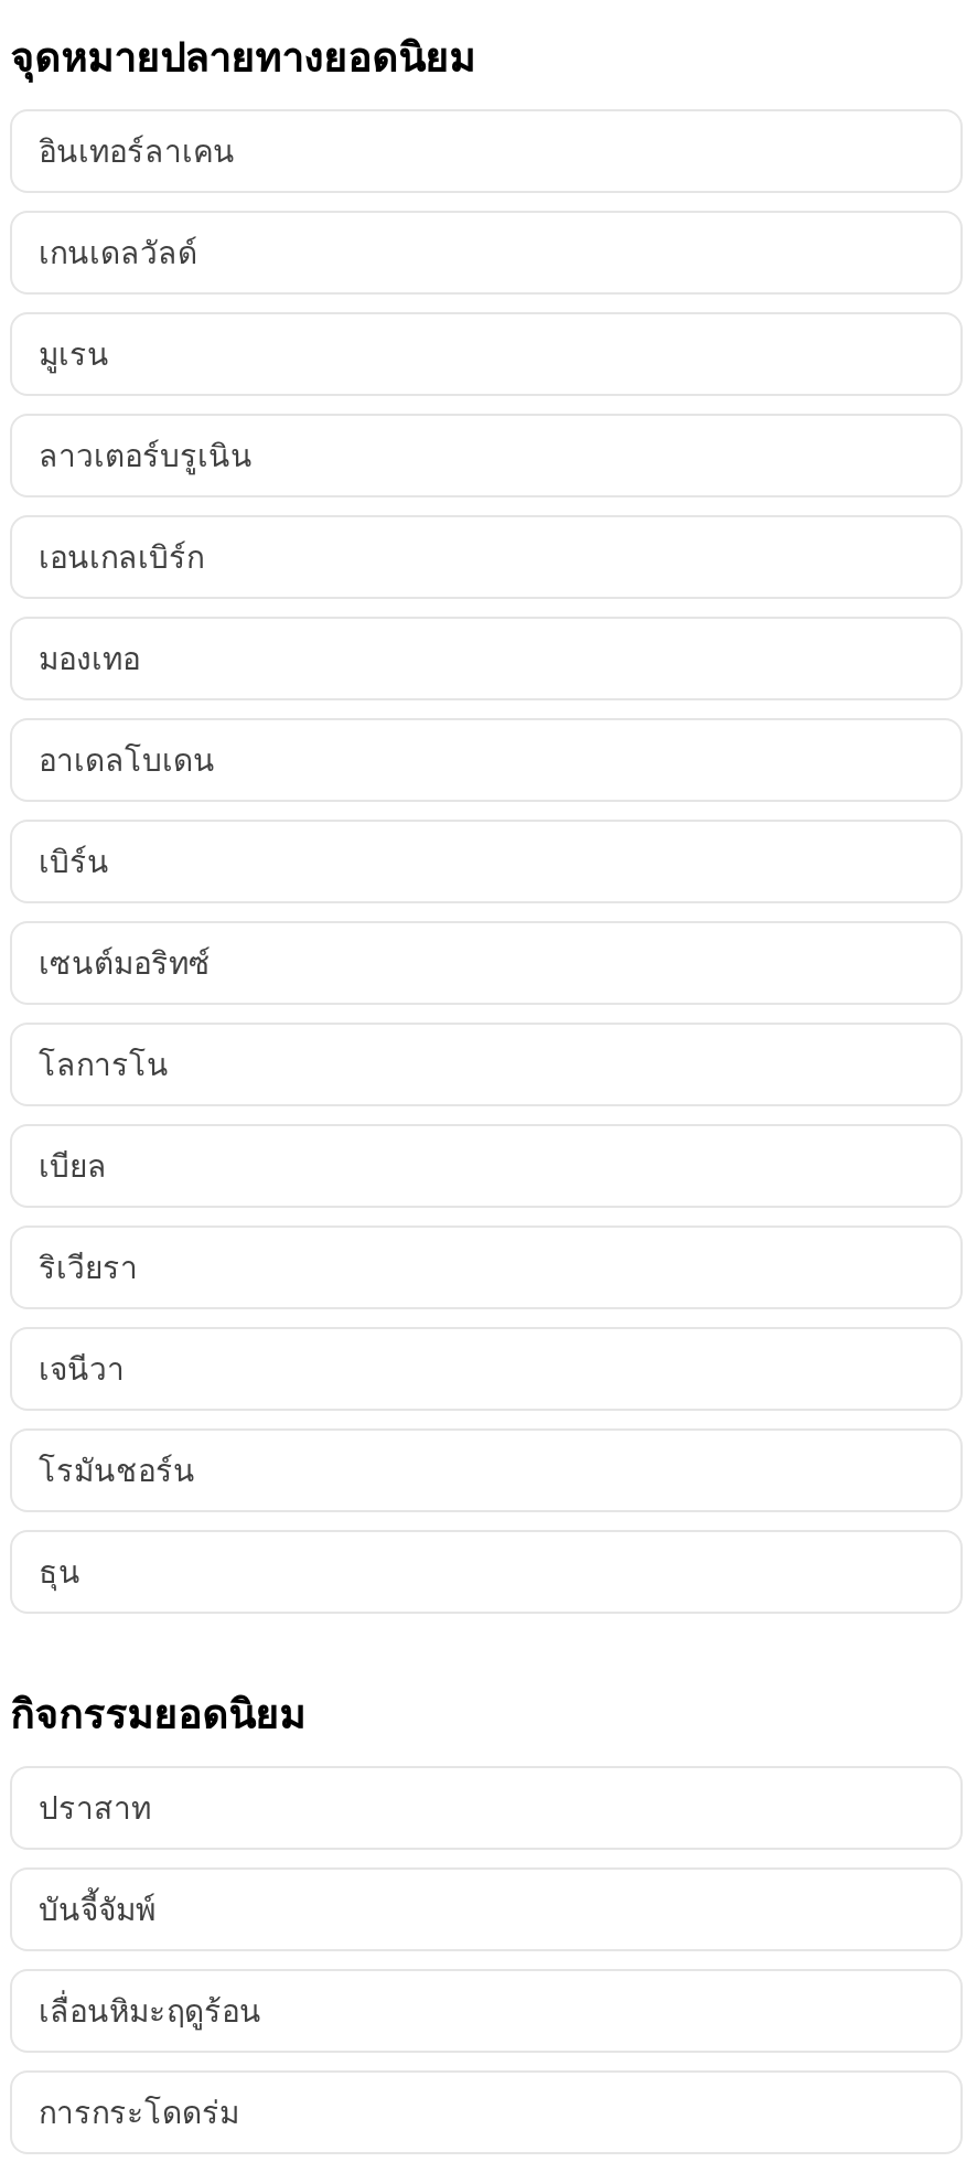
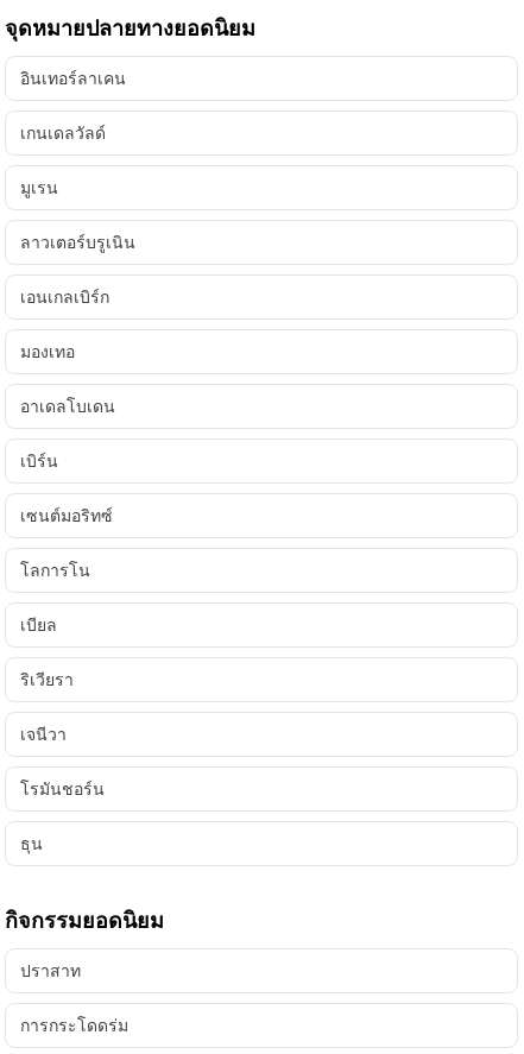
- บันจี้จัมพ์
- เลื่อนหิมะฤดูร้อน
